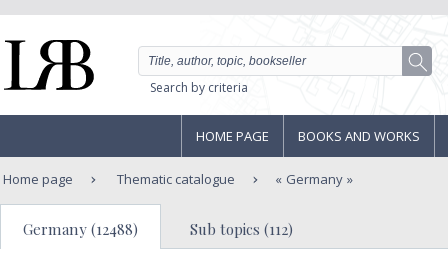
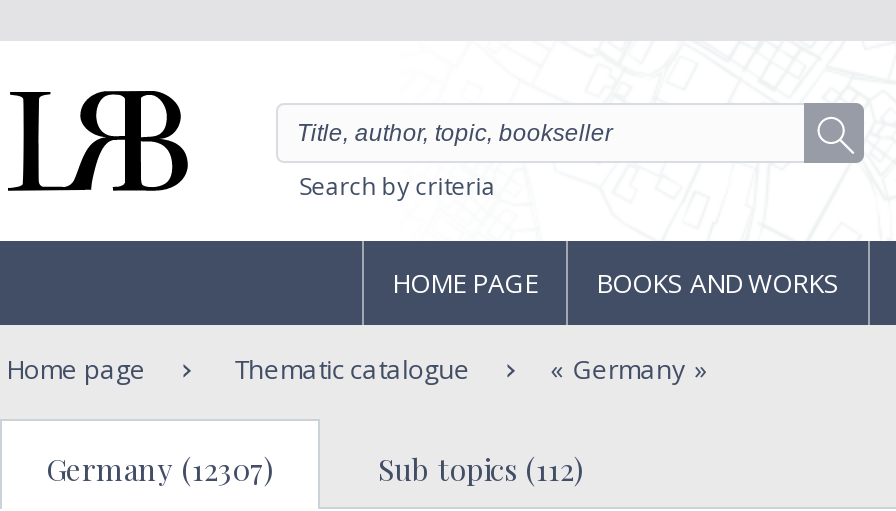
- Germany (12488)
+ Germany (12307)
